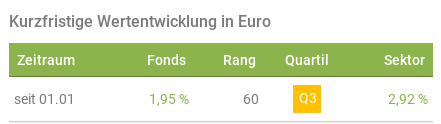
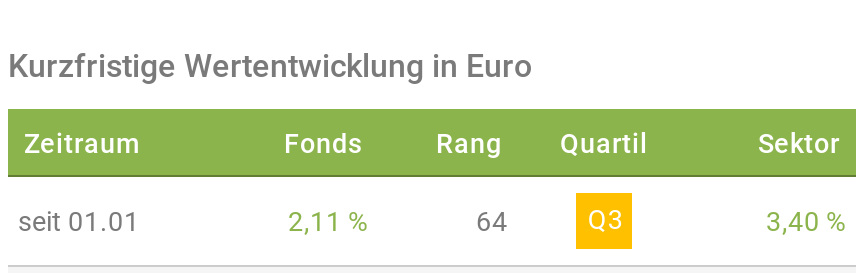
- 1,95 %
+ 2,11 %

- 60
+ 64

- 2,92 %
+ 3,40 %
